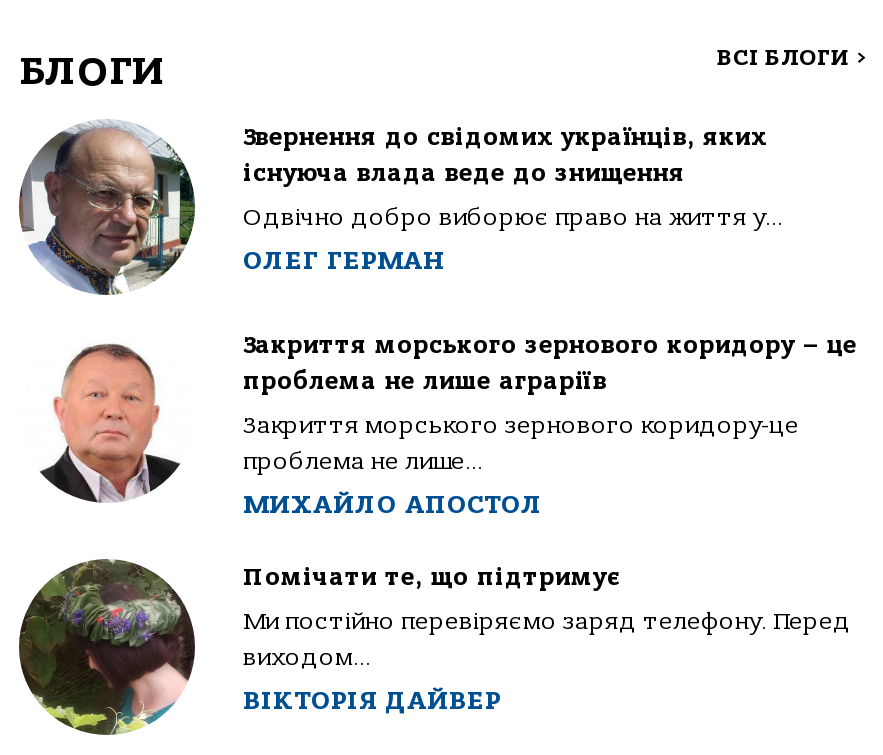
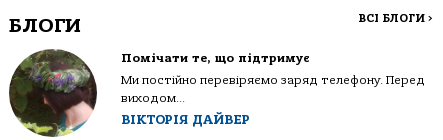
- [image]
- Звернення до свідомих українців, яких
- існуюча влада веде до знищення
- Одвічно добро виборює право на життя у...
- ОЛЕГ ГЕРМАН
- Закриття морського зернового коридору – це
- проблема не лише аграріїв
- Закриття морського зернового коридору-це
- проблема не лише...
- МИХАЙЛО АПОСТОЛ

- [image]
